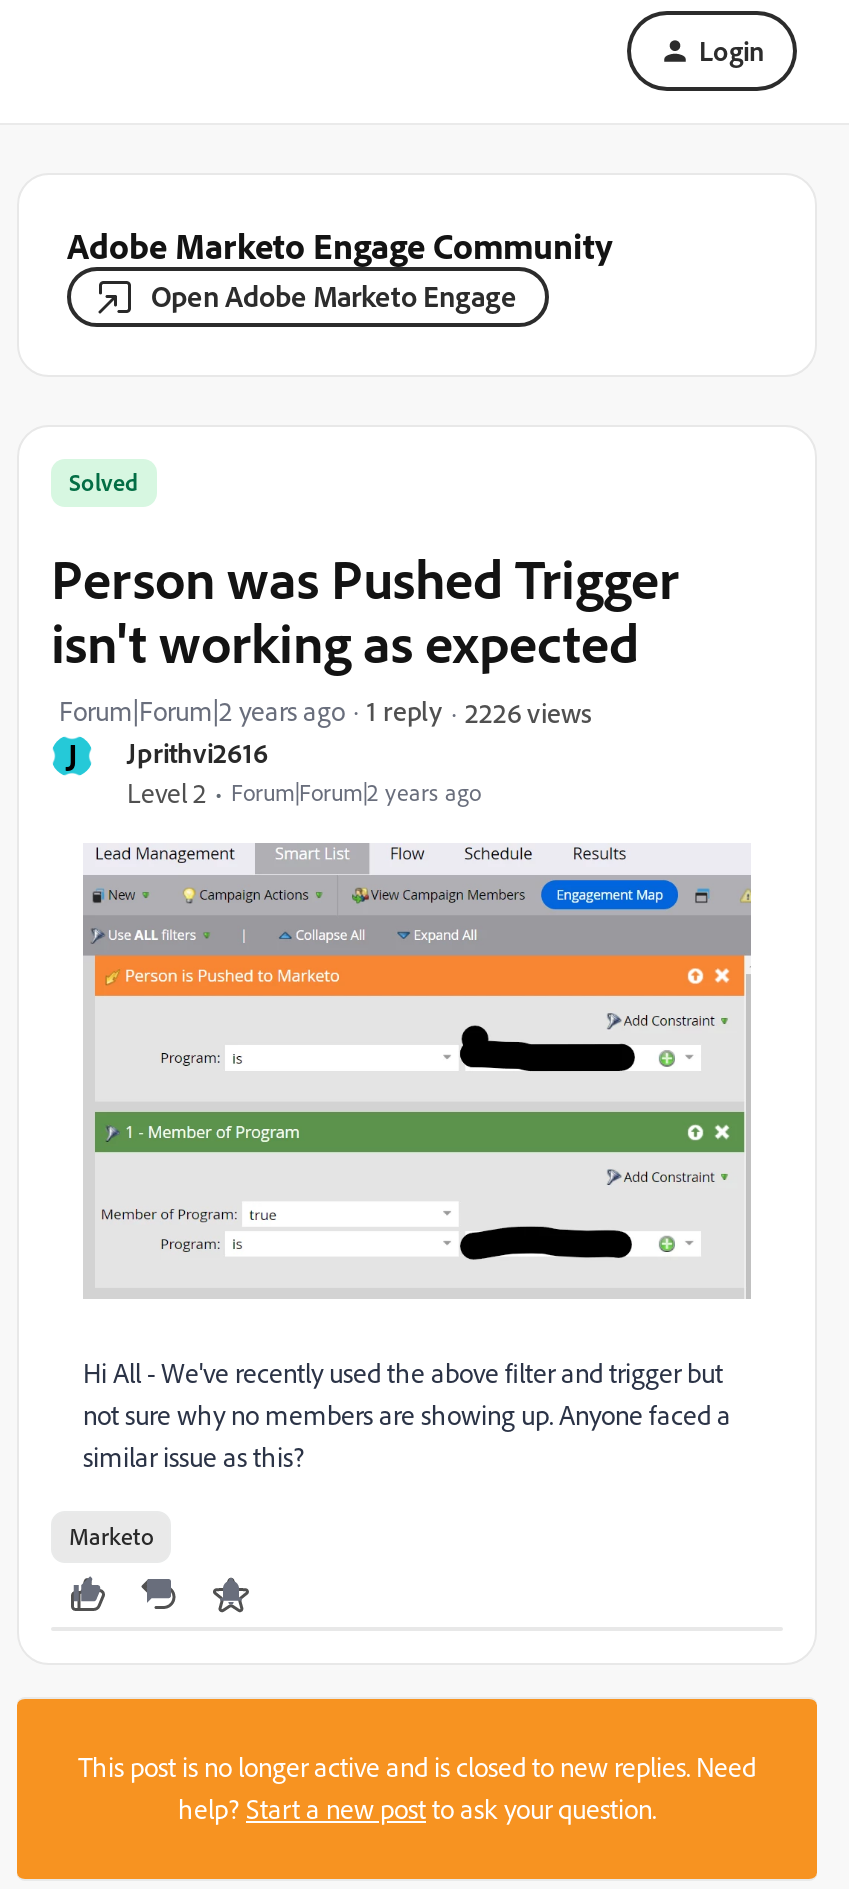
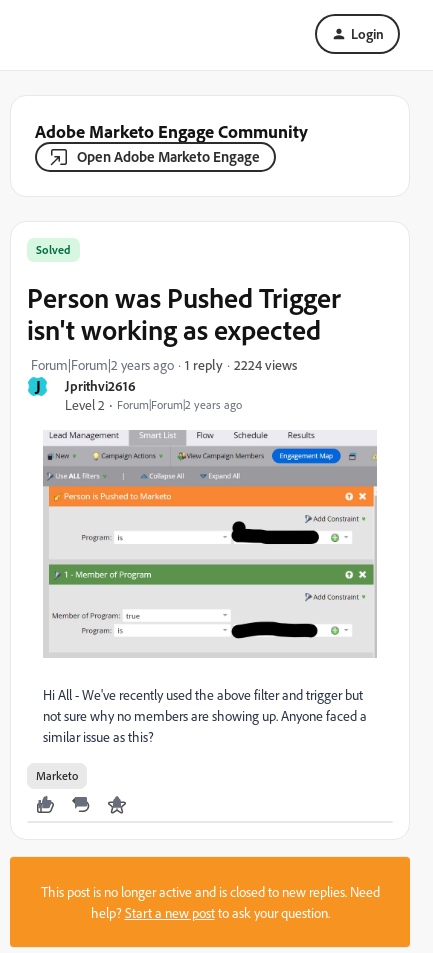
- 2226 views
+ 2224 views
